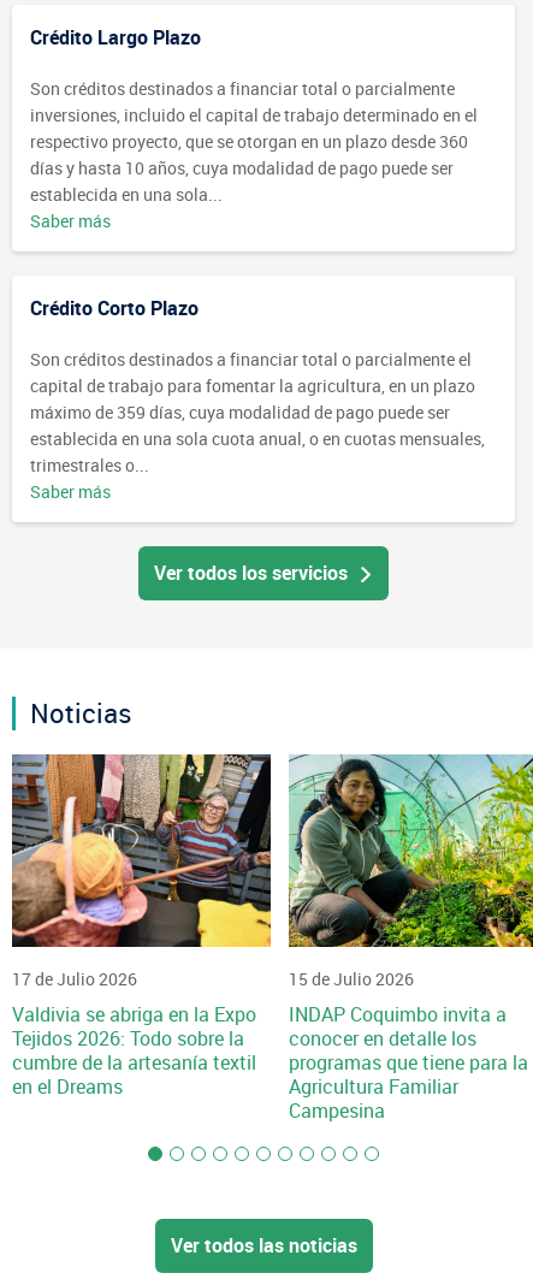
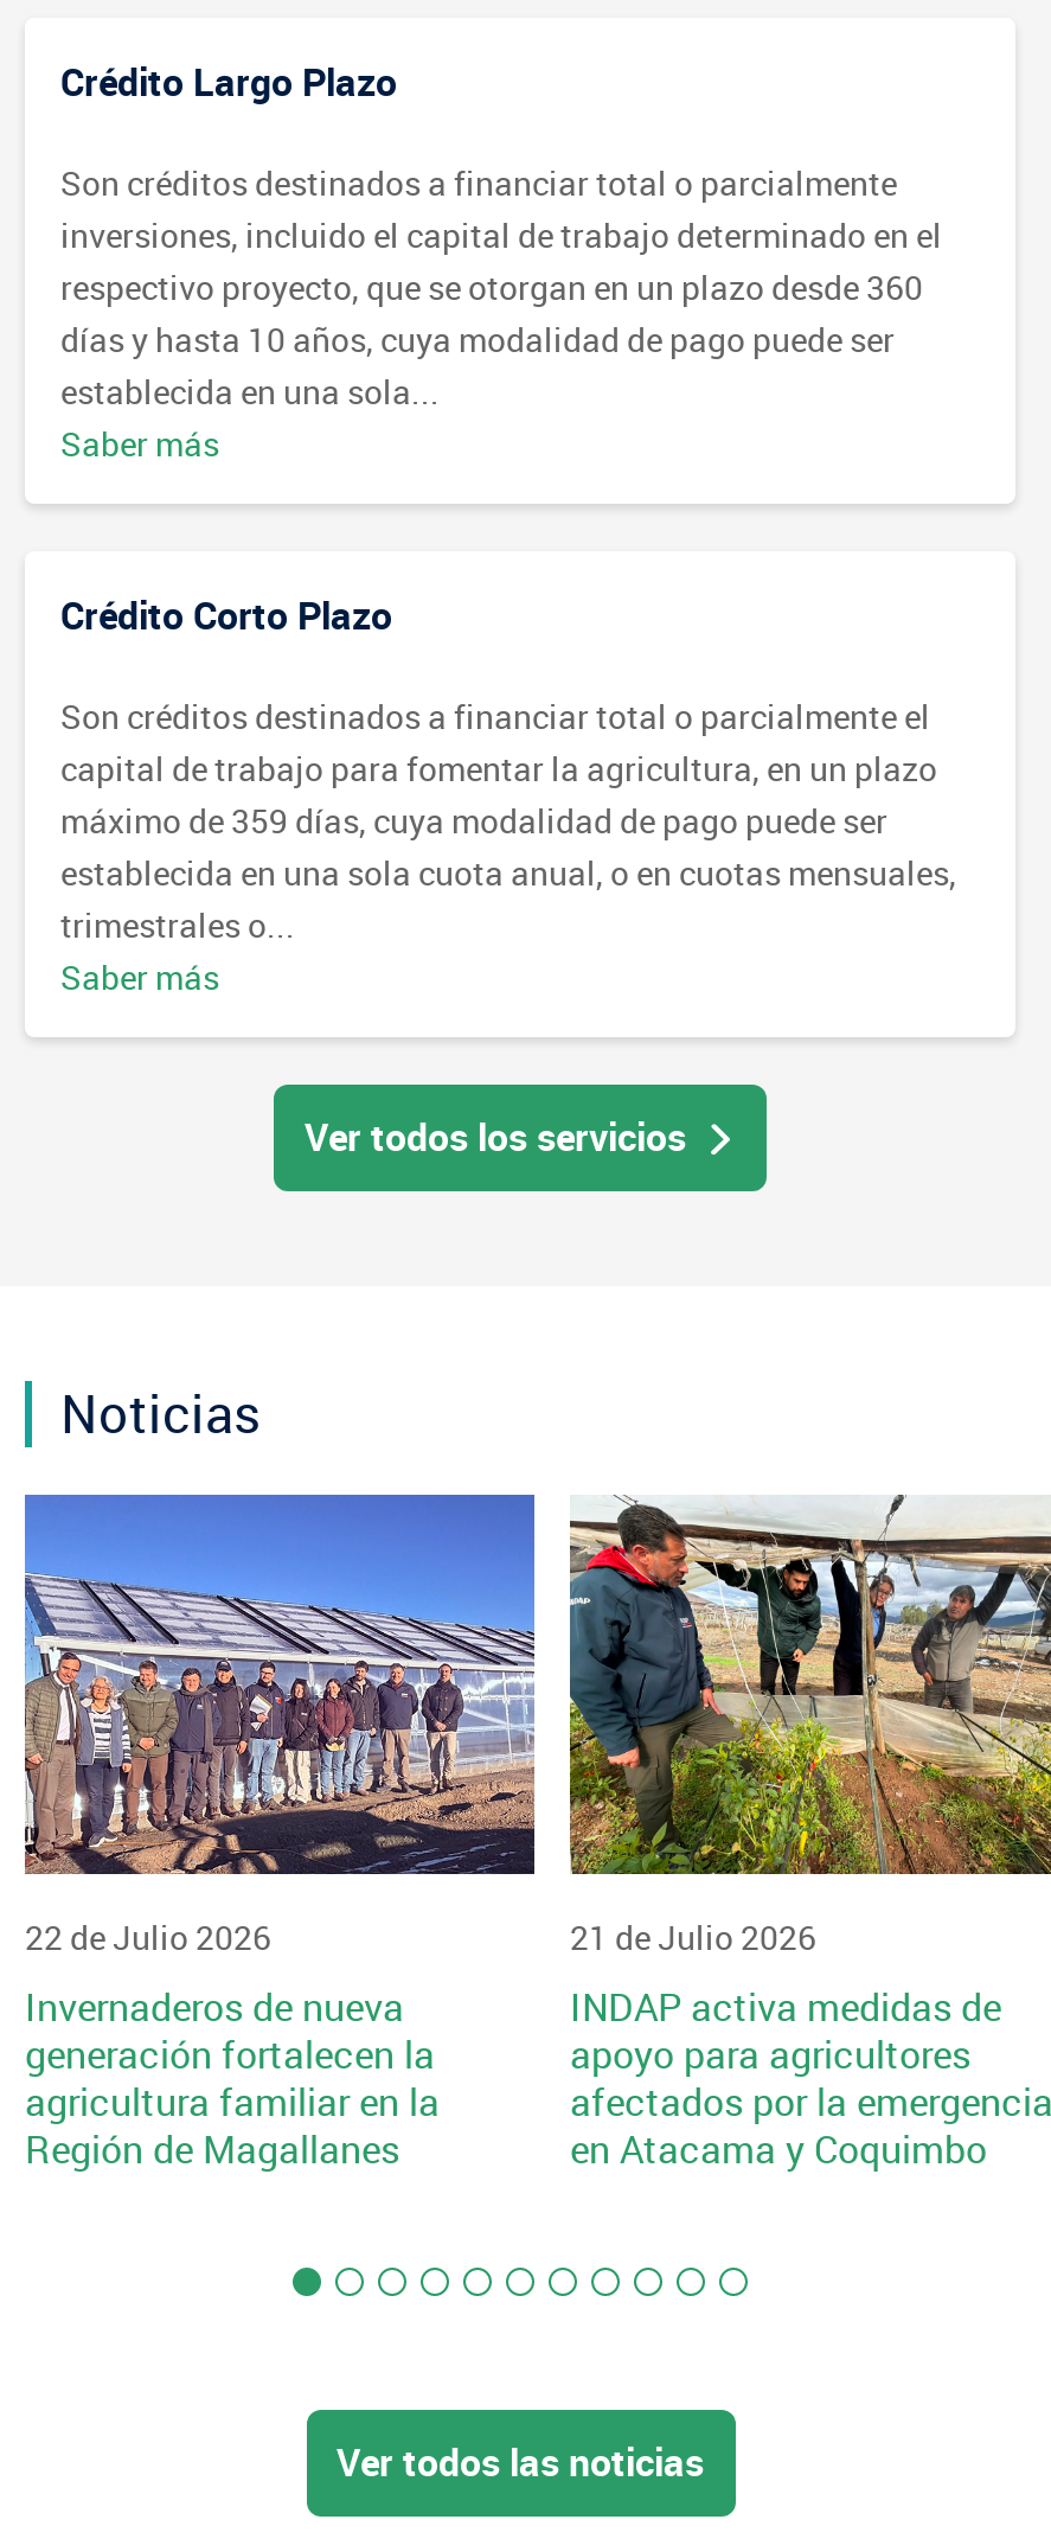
- [image]
- 17 de Julio 2026
- Valdivia se abriga en la Expo
- Tejidos 2026: Todo sobre la
- cumbre de la artesanía textil
- en el Dreams
+ [image]
+ 22 de Julio 2026
+ Invernaderos de nueva
+ generación fortalecen la
+ agricultura familiar en la
+ Región de Magallanes

- [image]
- 15 de Julio 2026
- INDAP Coquimbo invita a
- conocer en detalle los
- programas que tiene para la
- Agricultura Familiar
- Campesina
+ [image]
+ 21 de Julio 2026
+ INDAP activa medidas de
+ apoyo para agricultores
+ afectados por la emergencia
+ en Atacama y Coquimbo
